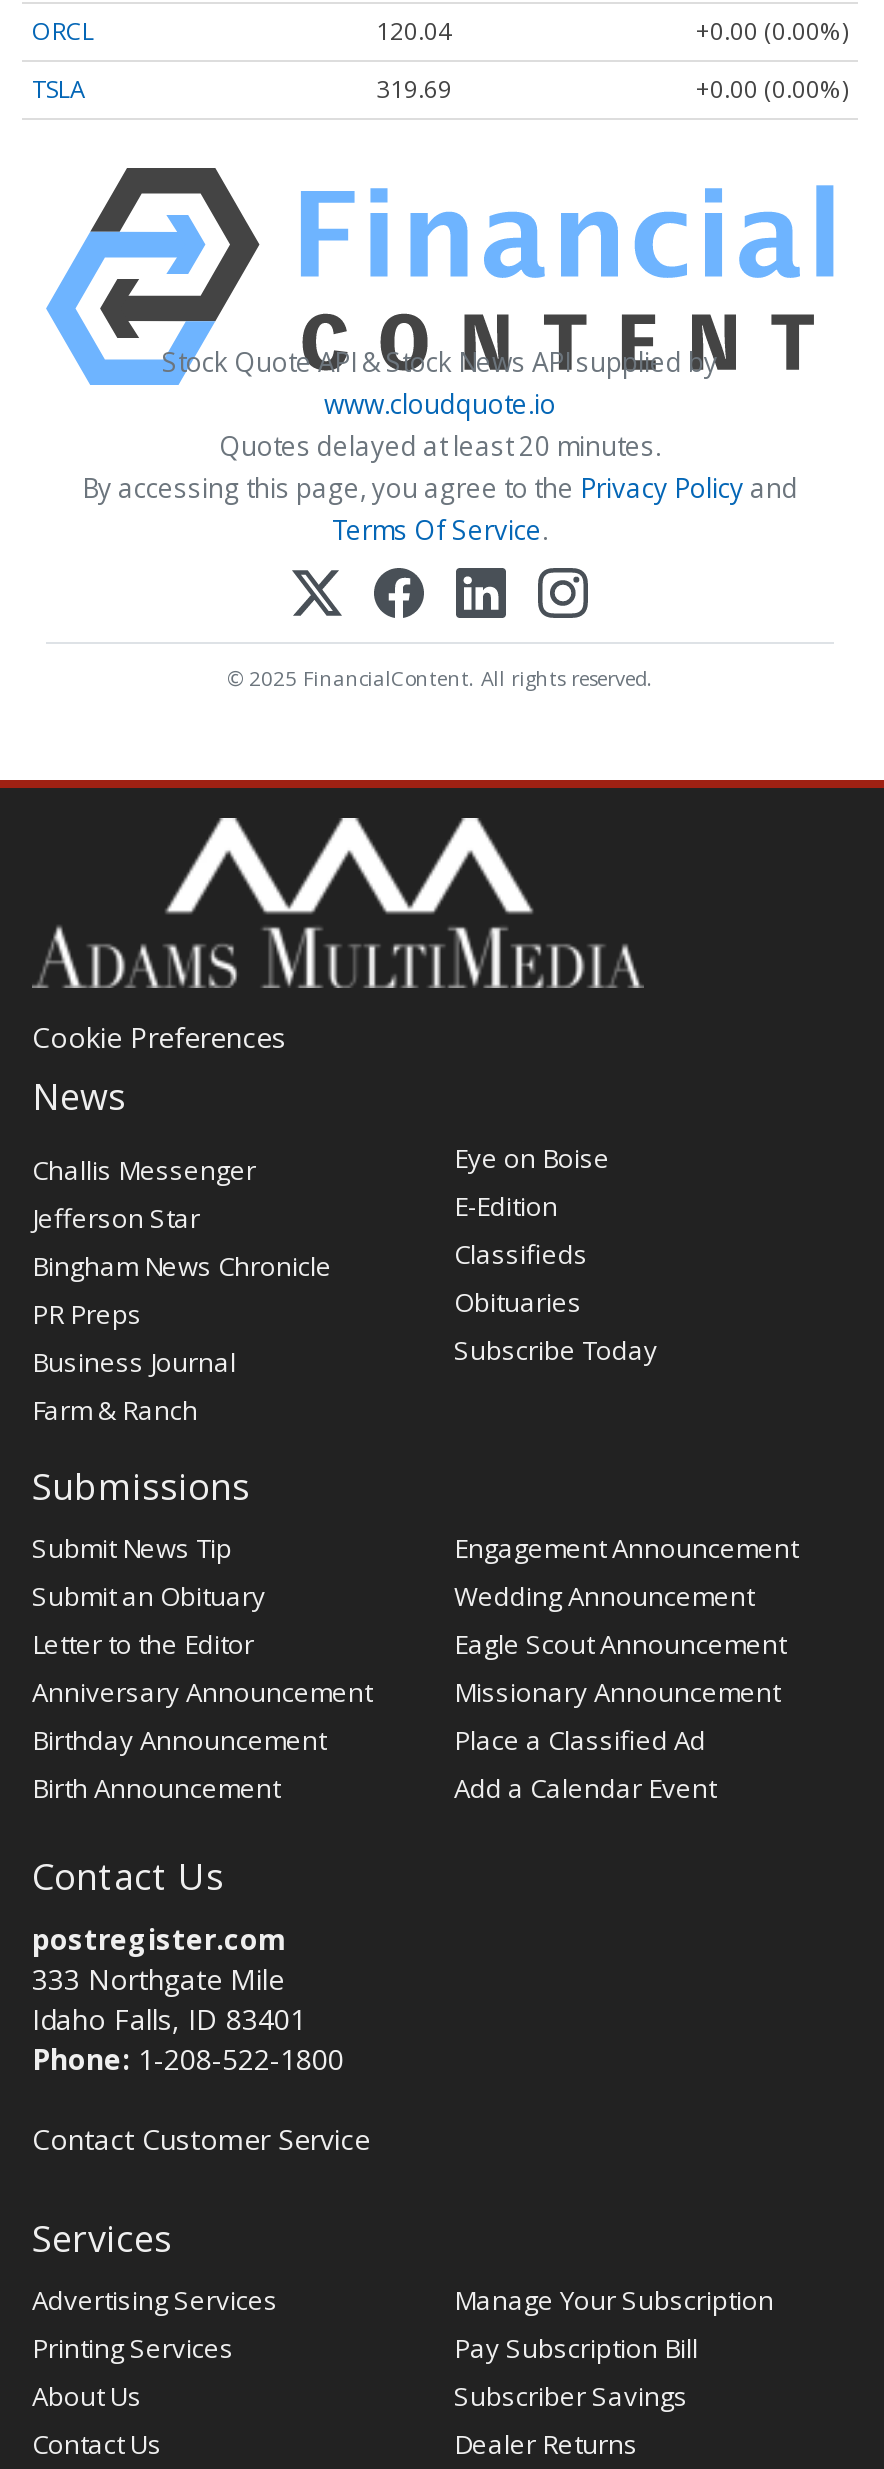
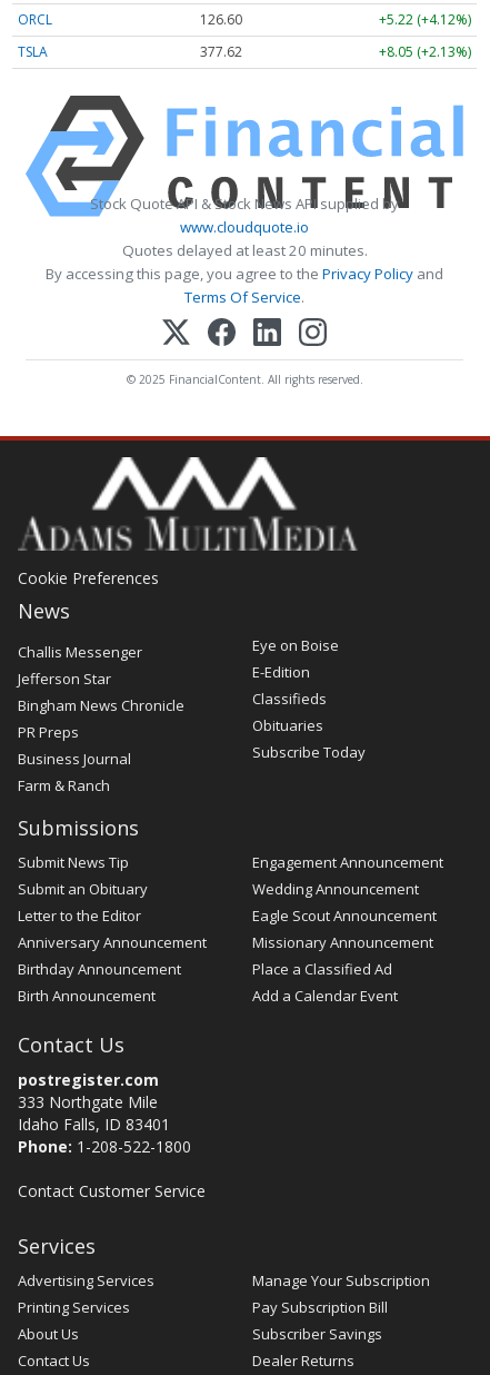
- 120.04
+ 126.60

- +0.00 (0.00%)
+ +5.22 (+4.12%)

- 319.69
+ 377.62

- +0.00 (0.00%)
+ +8.05 (+2.13%)
